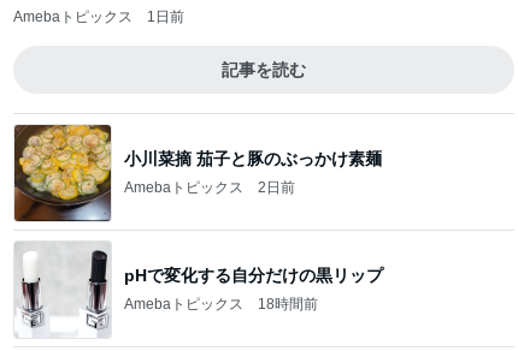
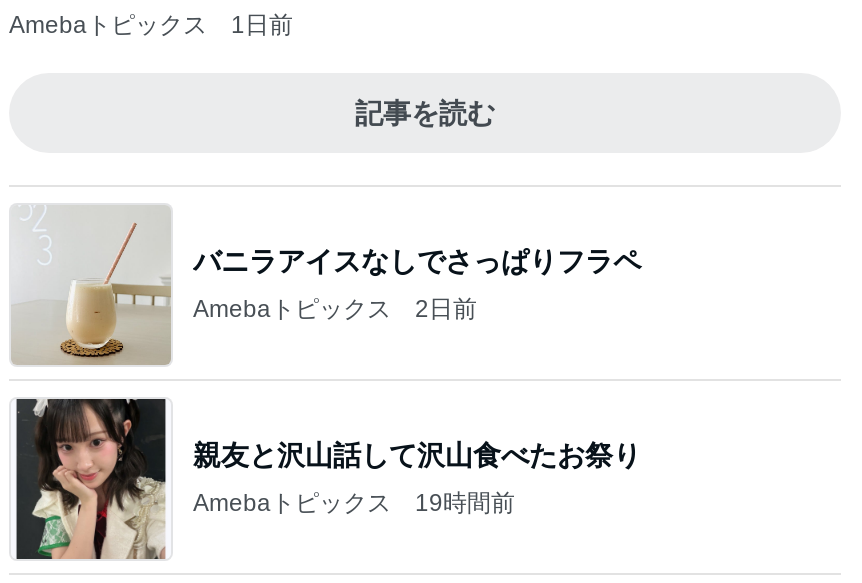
- [image]
- 小川菜摘 茄子と豚のぶっかけ素麺
+ [image]
+ バニラアイスなしでさっぱりフラペ

- [image]
- pHで変化する自分だけの黒リップ
+ [image]
+ 親友と沢山話して沢山食べたお祭り

- Amebaトピックス 18時間前
+ Amebaトピックス 19時間前
